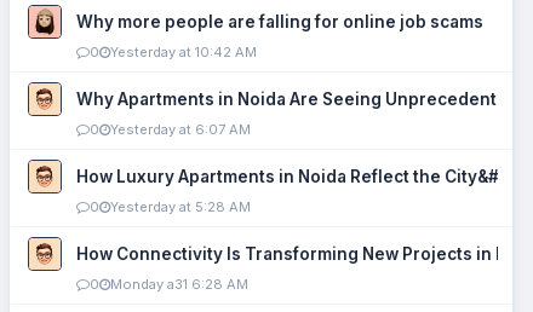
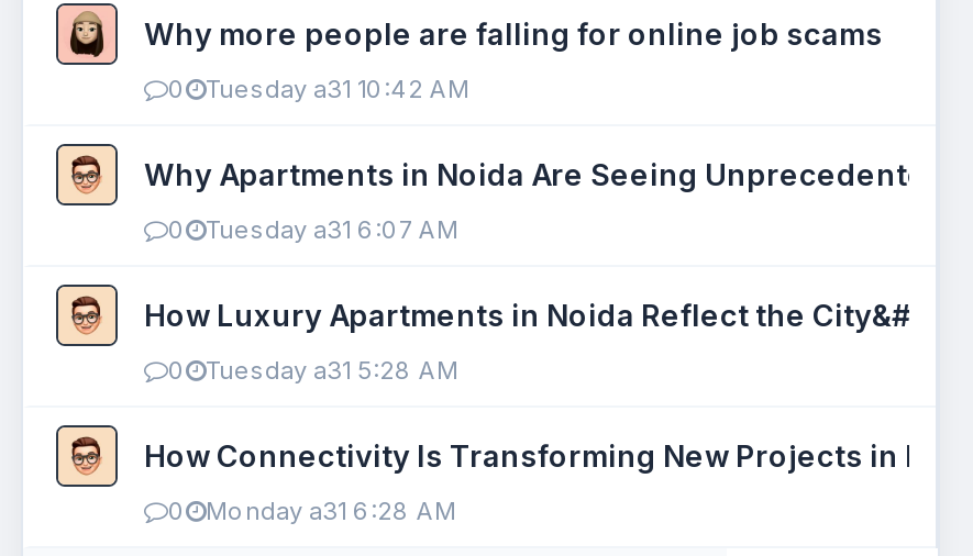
- Yesterday at 10:42 AM
+ Tuesday a31 10:42 AM

- Yesterday at 6:07 AM
+ Tuesday a31 6:07 AM

- Yesterday at 5:28 AM
+ Tuesday a31 5:28 AM
